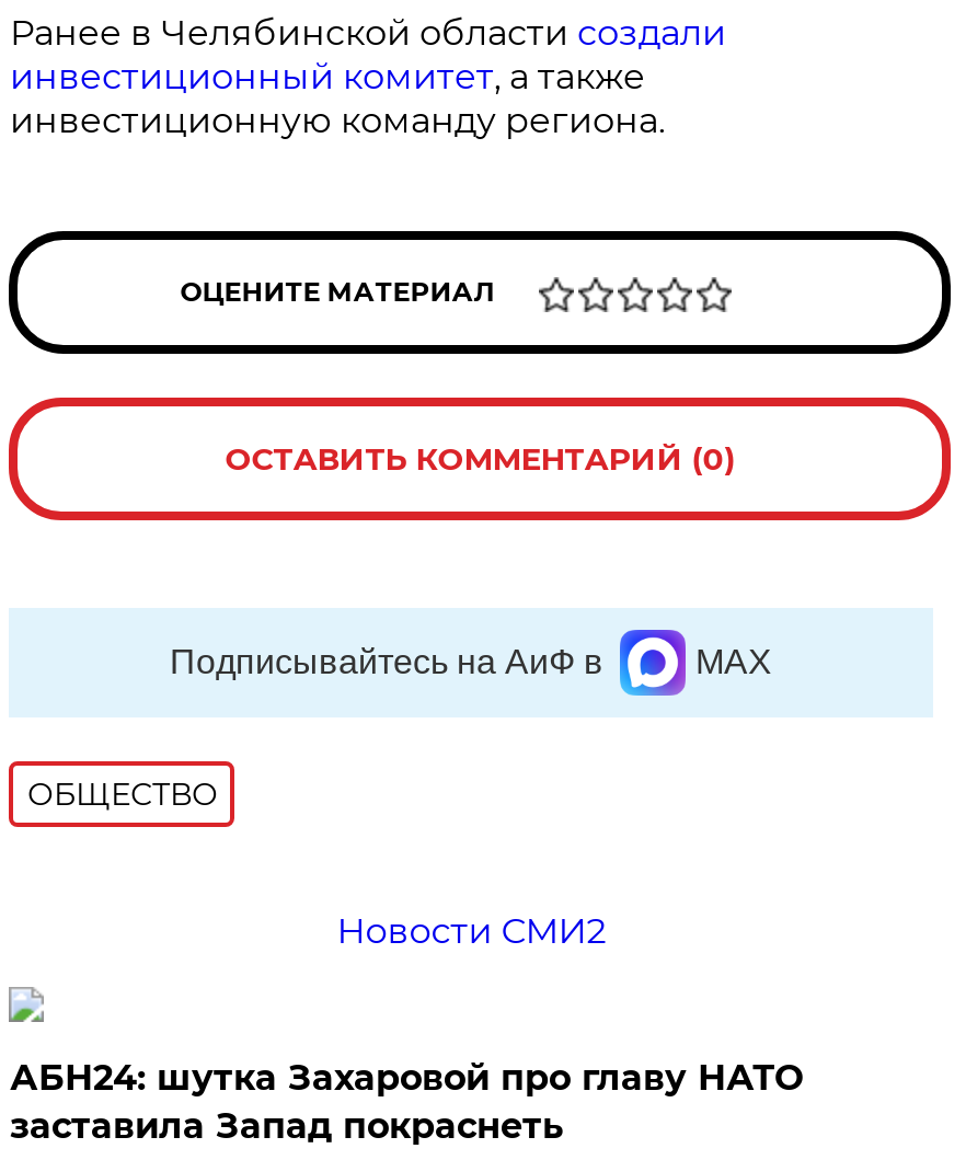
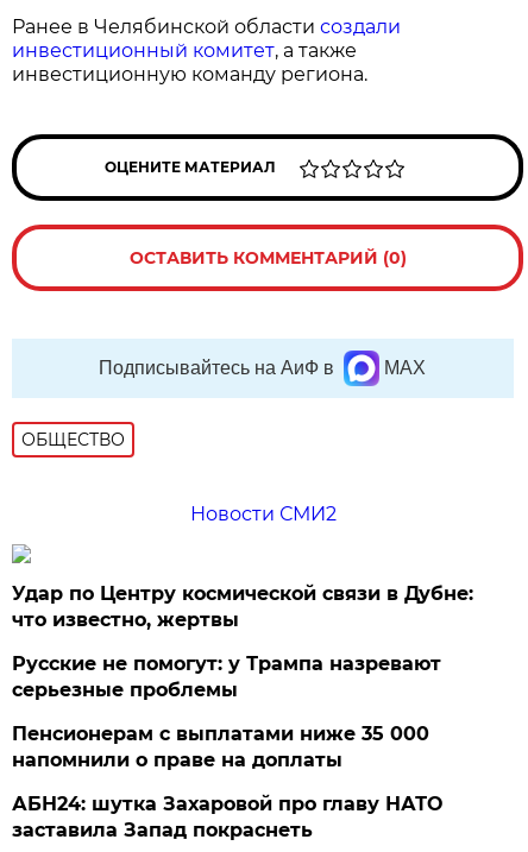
+ Удар по Центру космической связи в Дубне:
+ что известно, жертвы
+ Русские не помогут: у Трампа назревают
+ серьезные проблемы
+ Пенсионерам с выплатами ниже 35 000
+ напомнили о праве на доплаты
